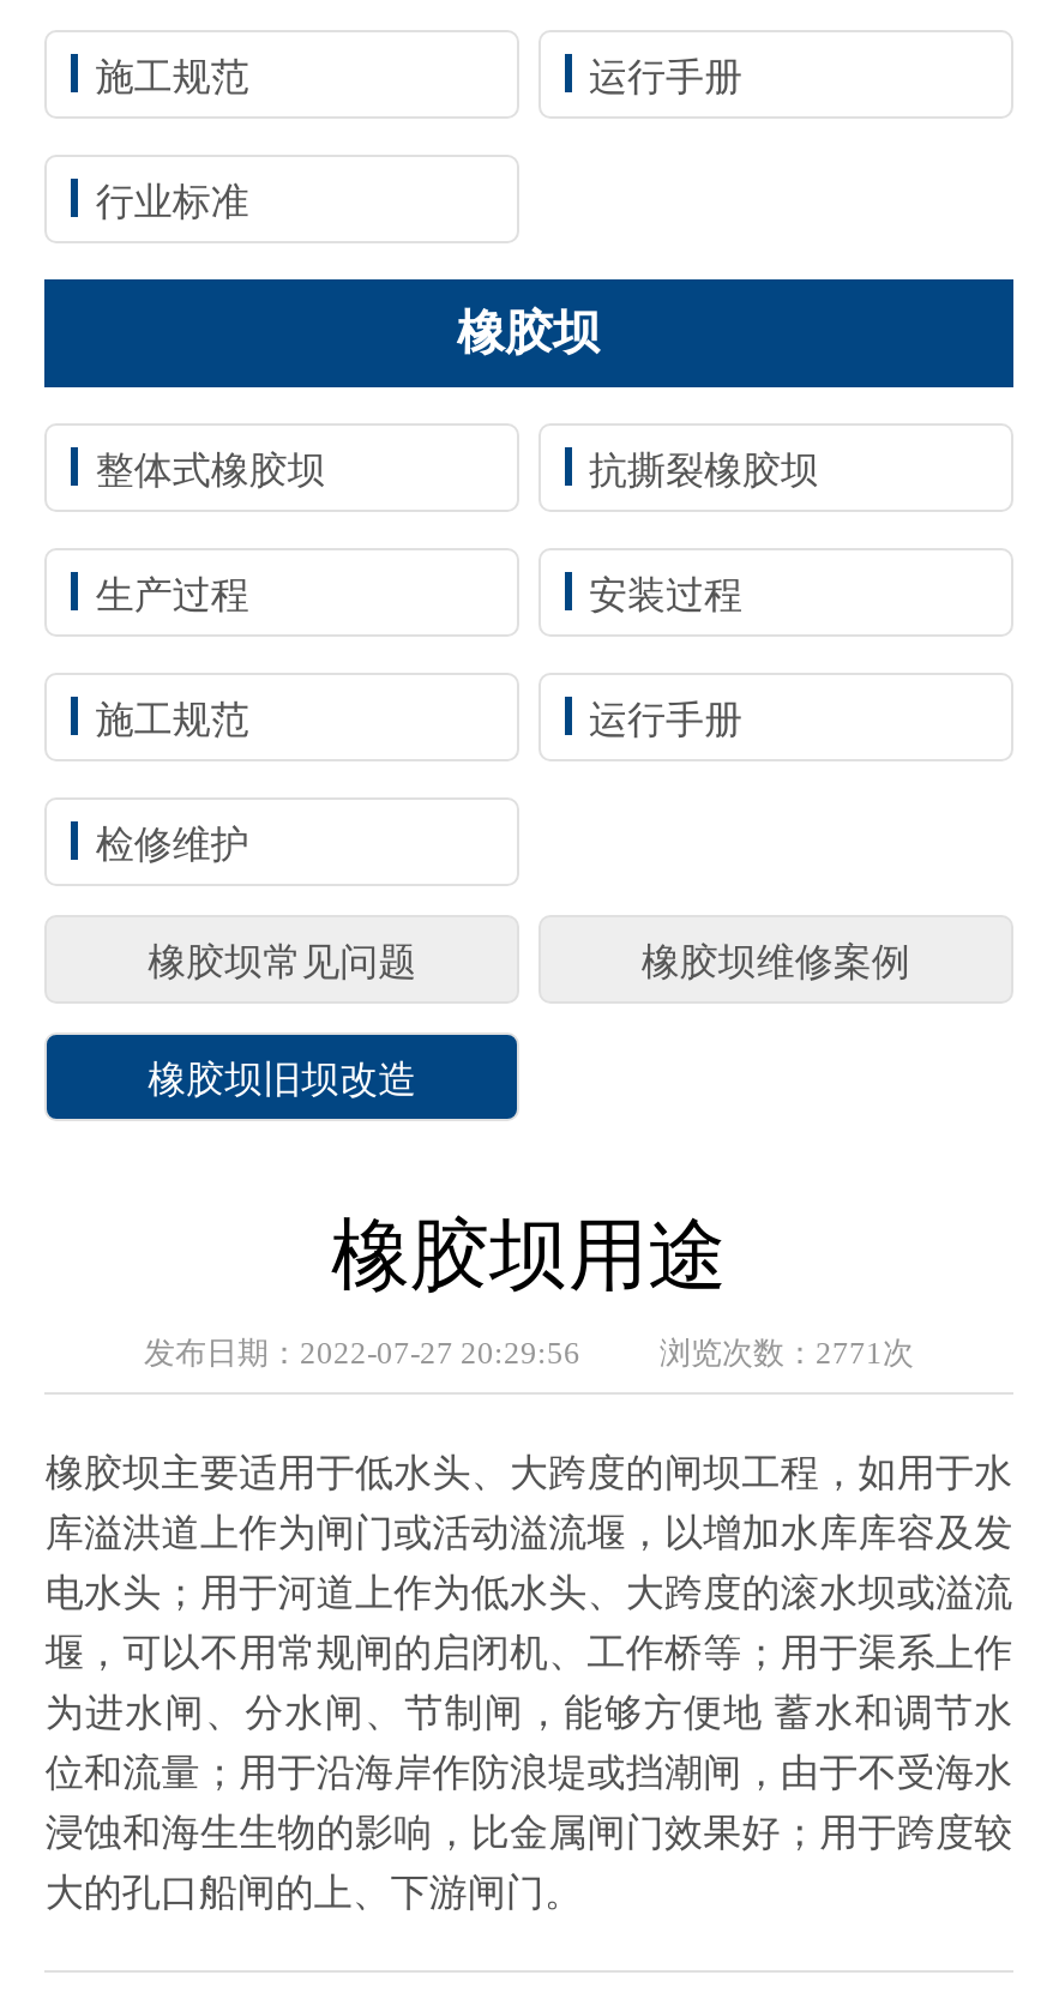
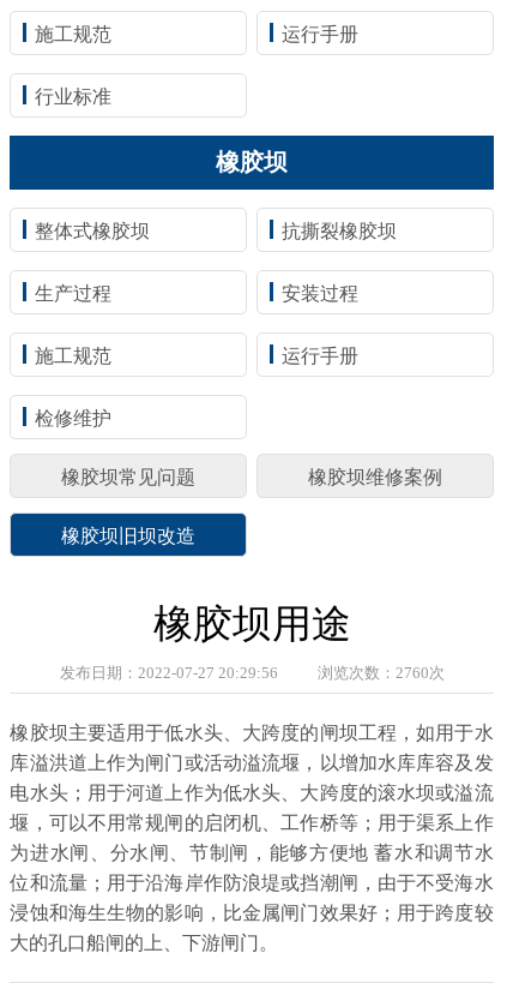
- 发布日期：2022-07-27 20:29:56 浏览次数：2771次
+ 发布日期：2022-07-27 20:29:56 浏览次数：2760次
